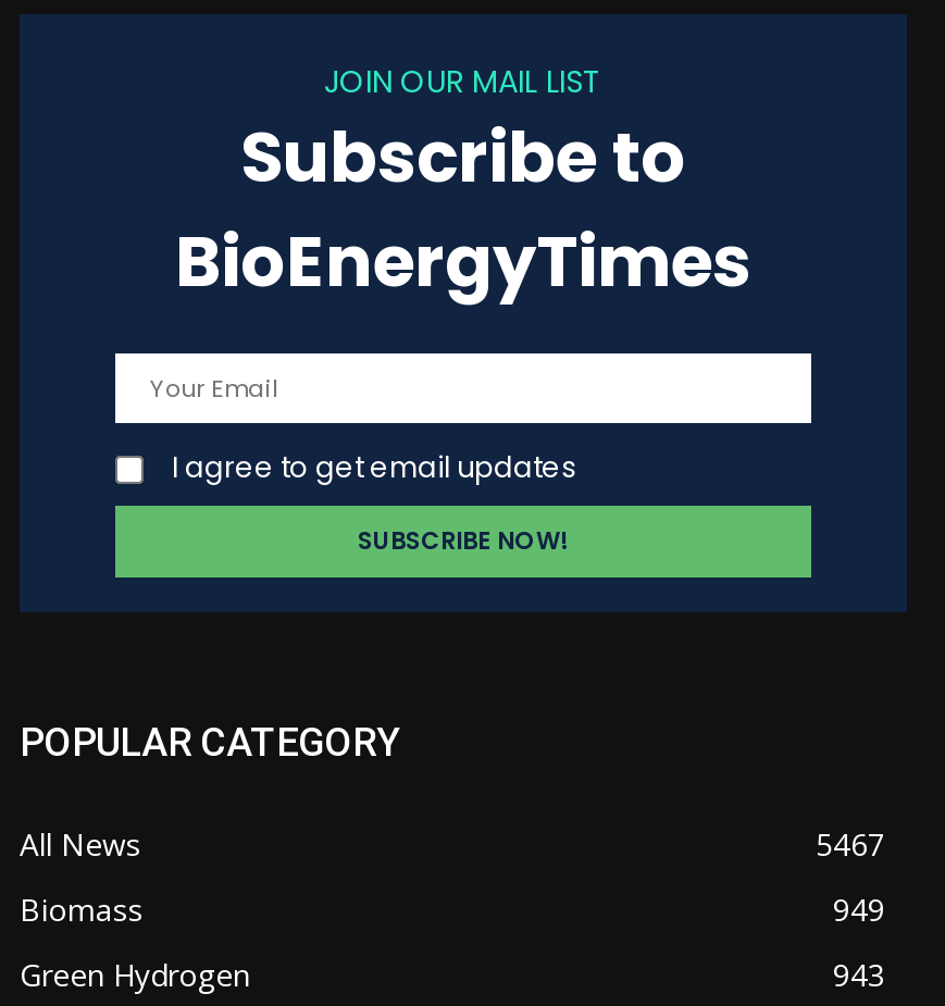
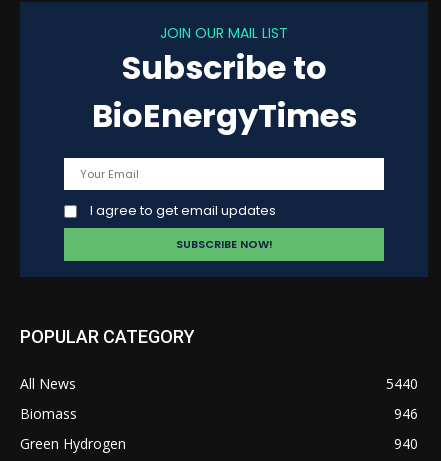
- 5467
+ 5440

- 949
+ 946

- 943
+ 940
